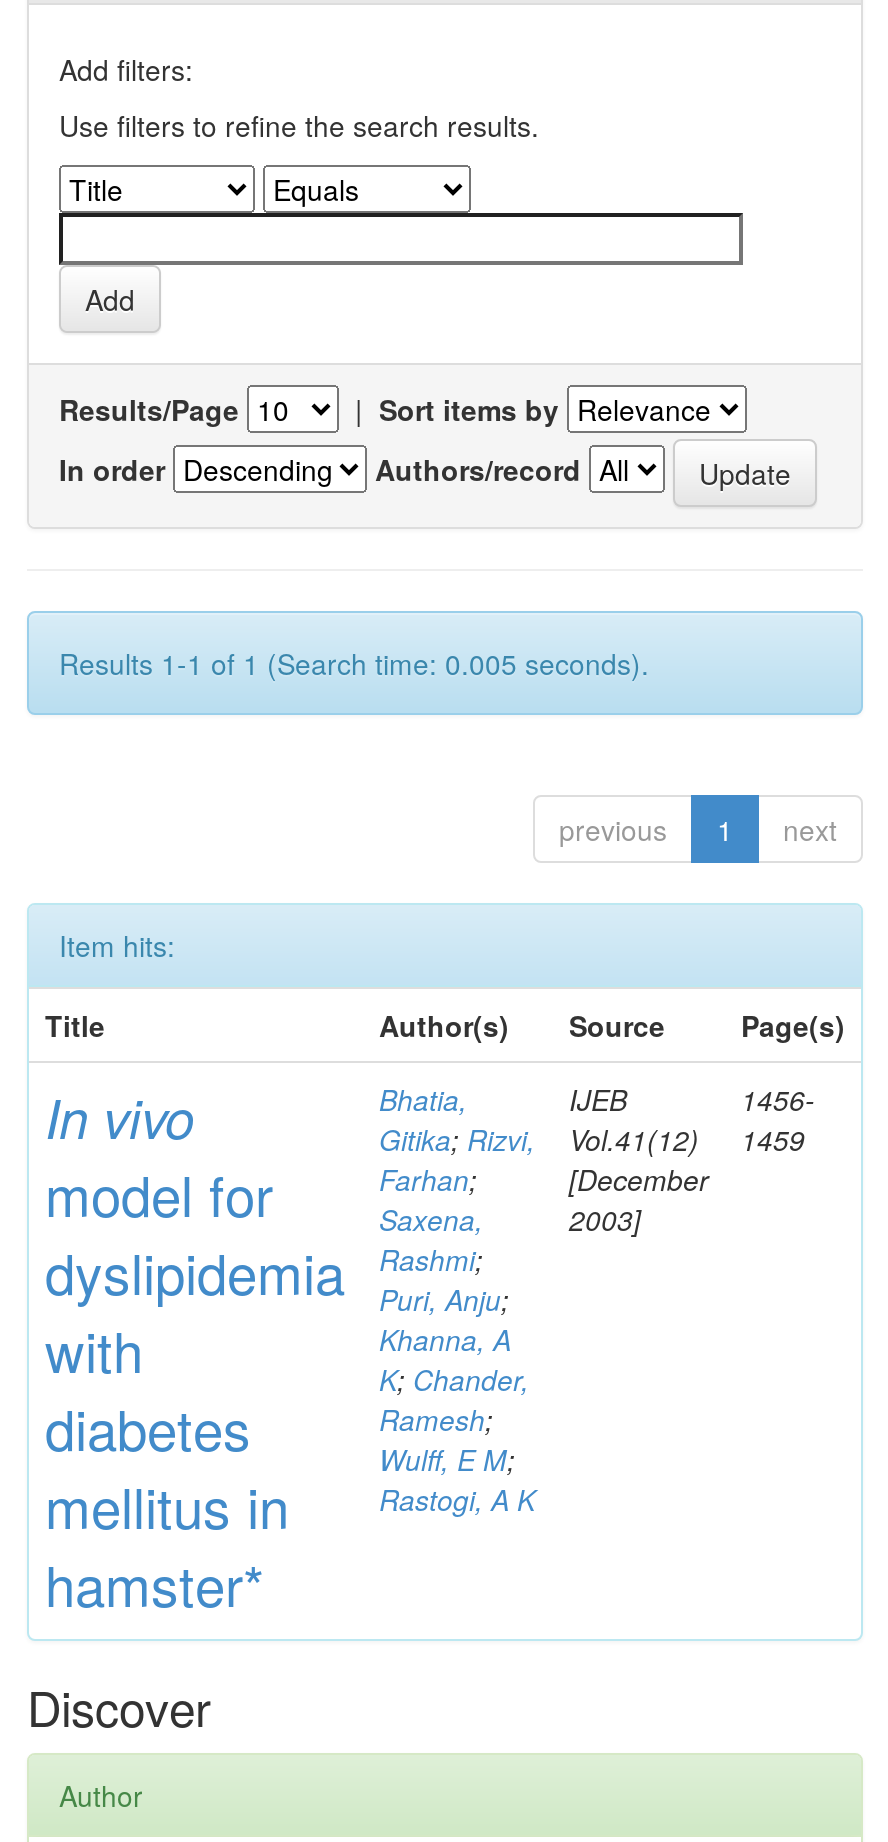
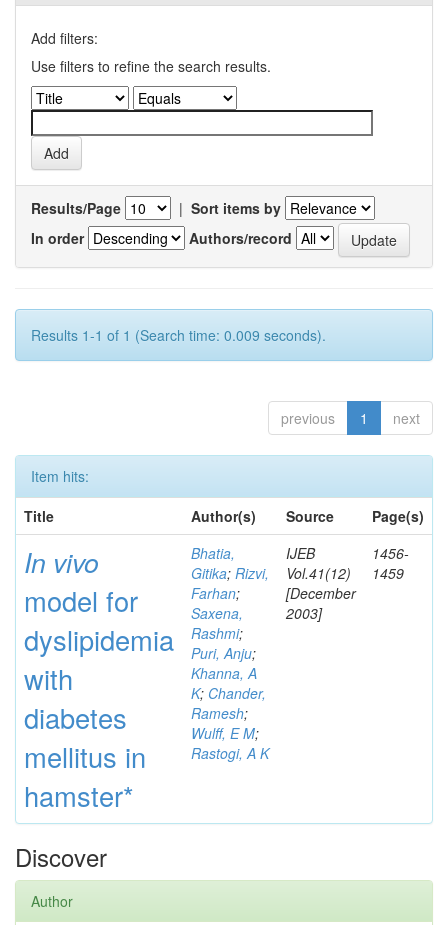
- Results 1-1 of 1 (Search time: 0.005 seconds).
+ Results 1-1 of 1 (Search time: 0.009 seconds).
